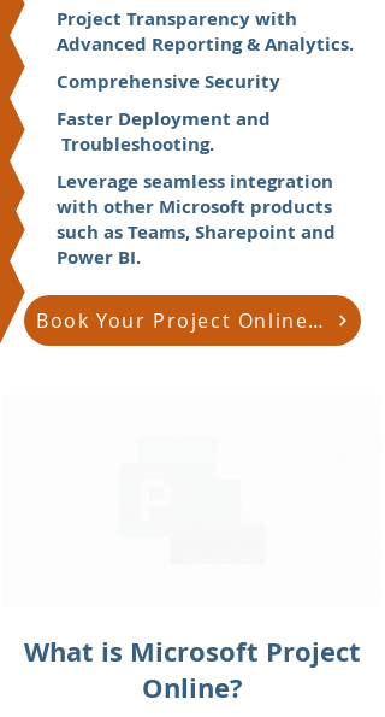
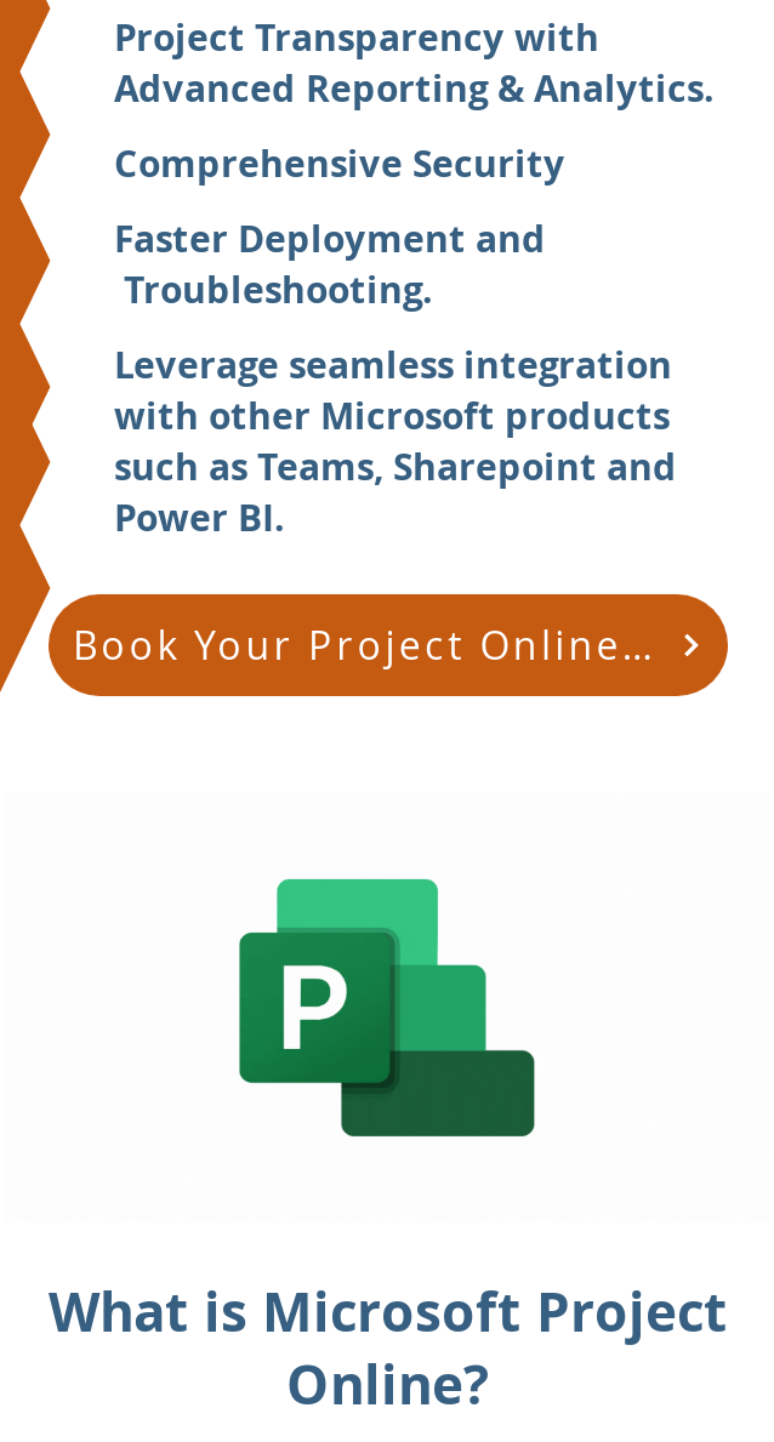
+ [image]
